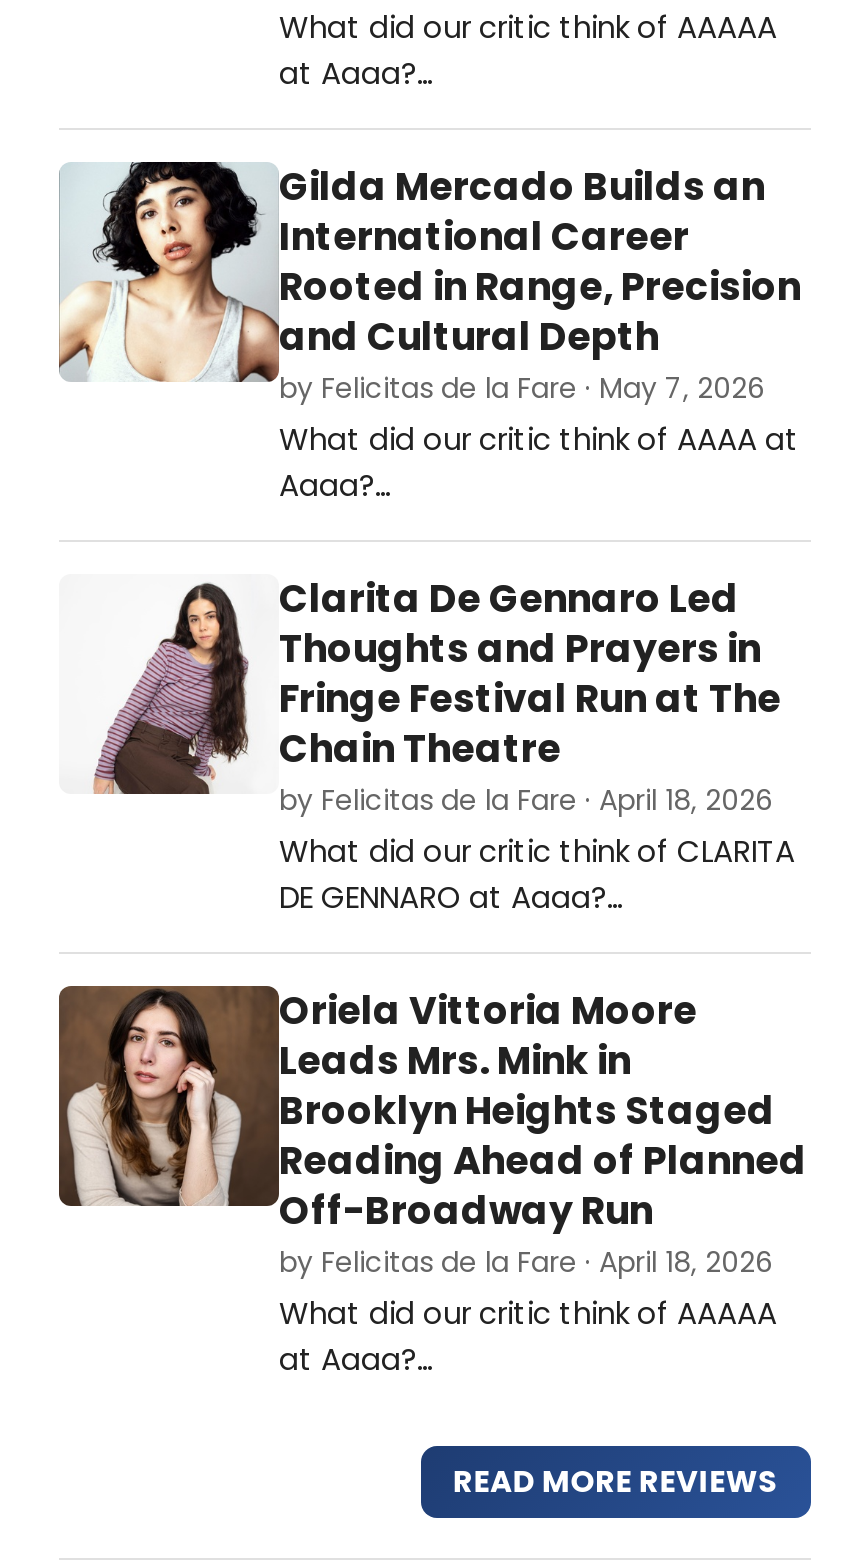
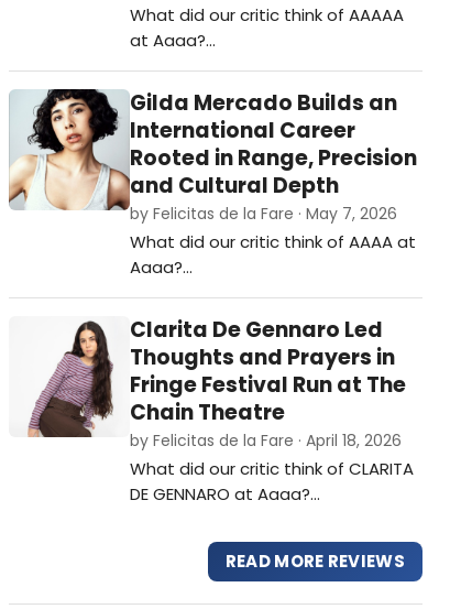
- [image]
- Oriela Vittoria Moore
- Leads Mrs. Mink in
- Brooklyn Heights Staged
- Reading Ahead of Planned
- Off-Broadway Run
- by Felicitas de la Fare · April 18, 2026
- What did our critic think of AAAAA
- at Aaaa?…
